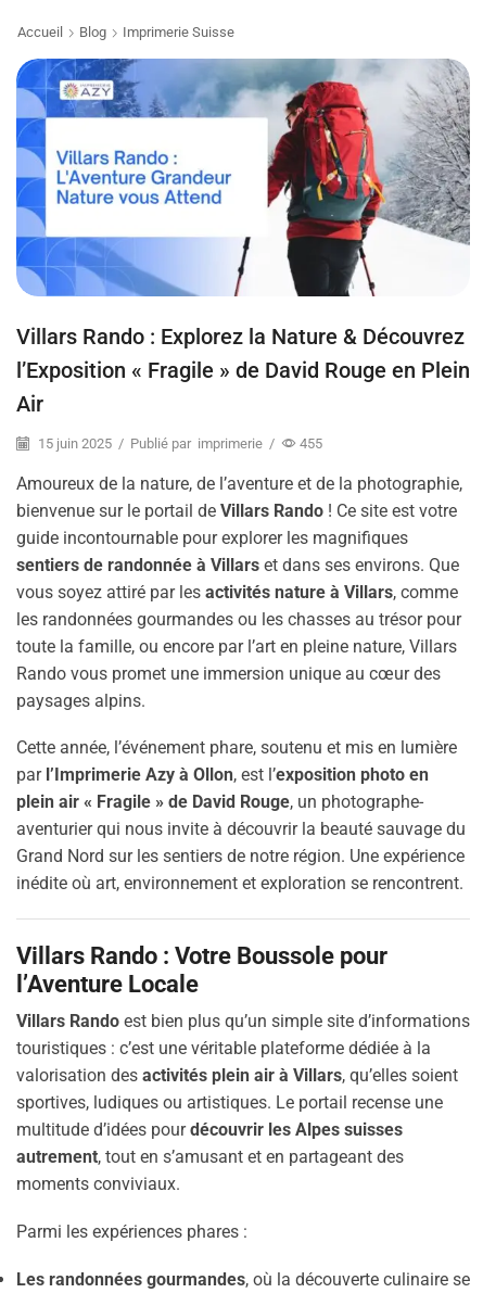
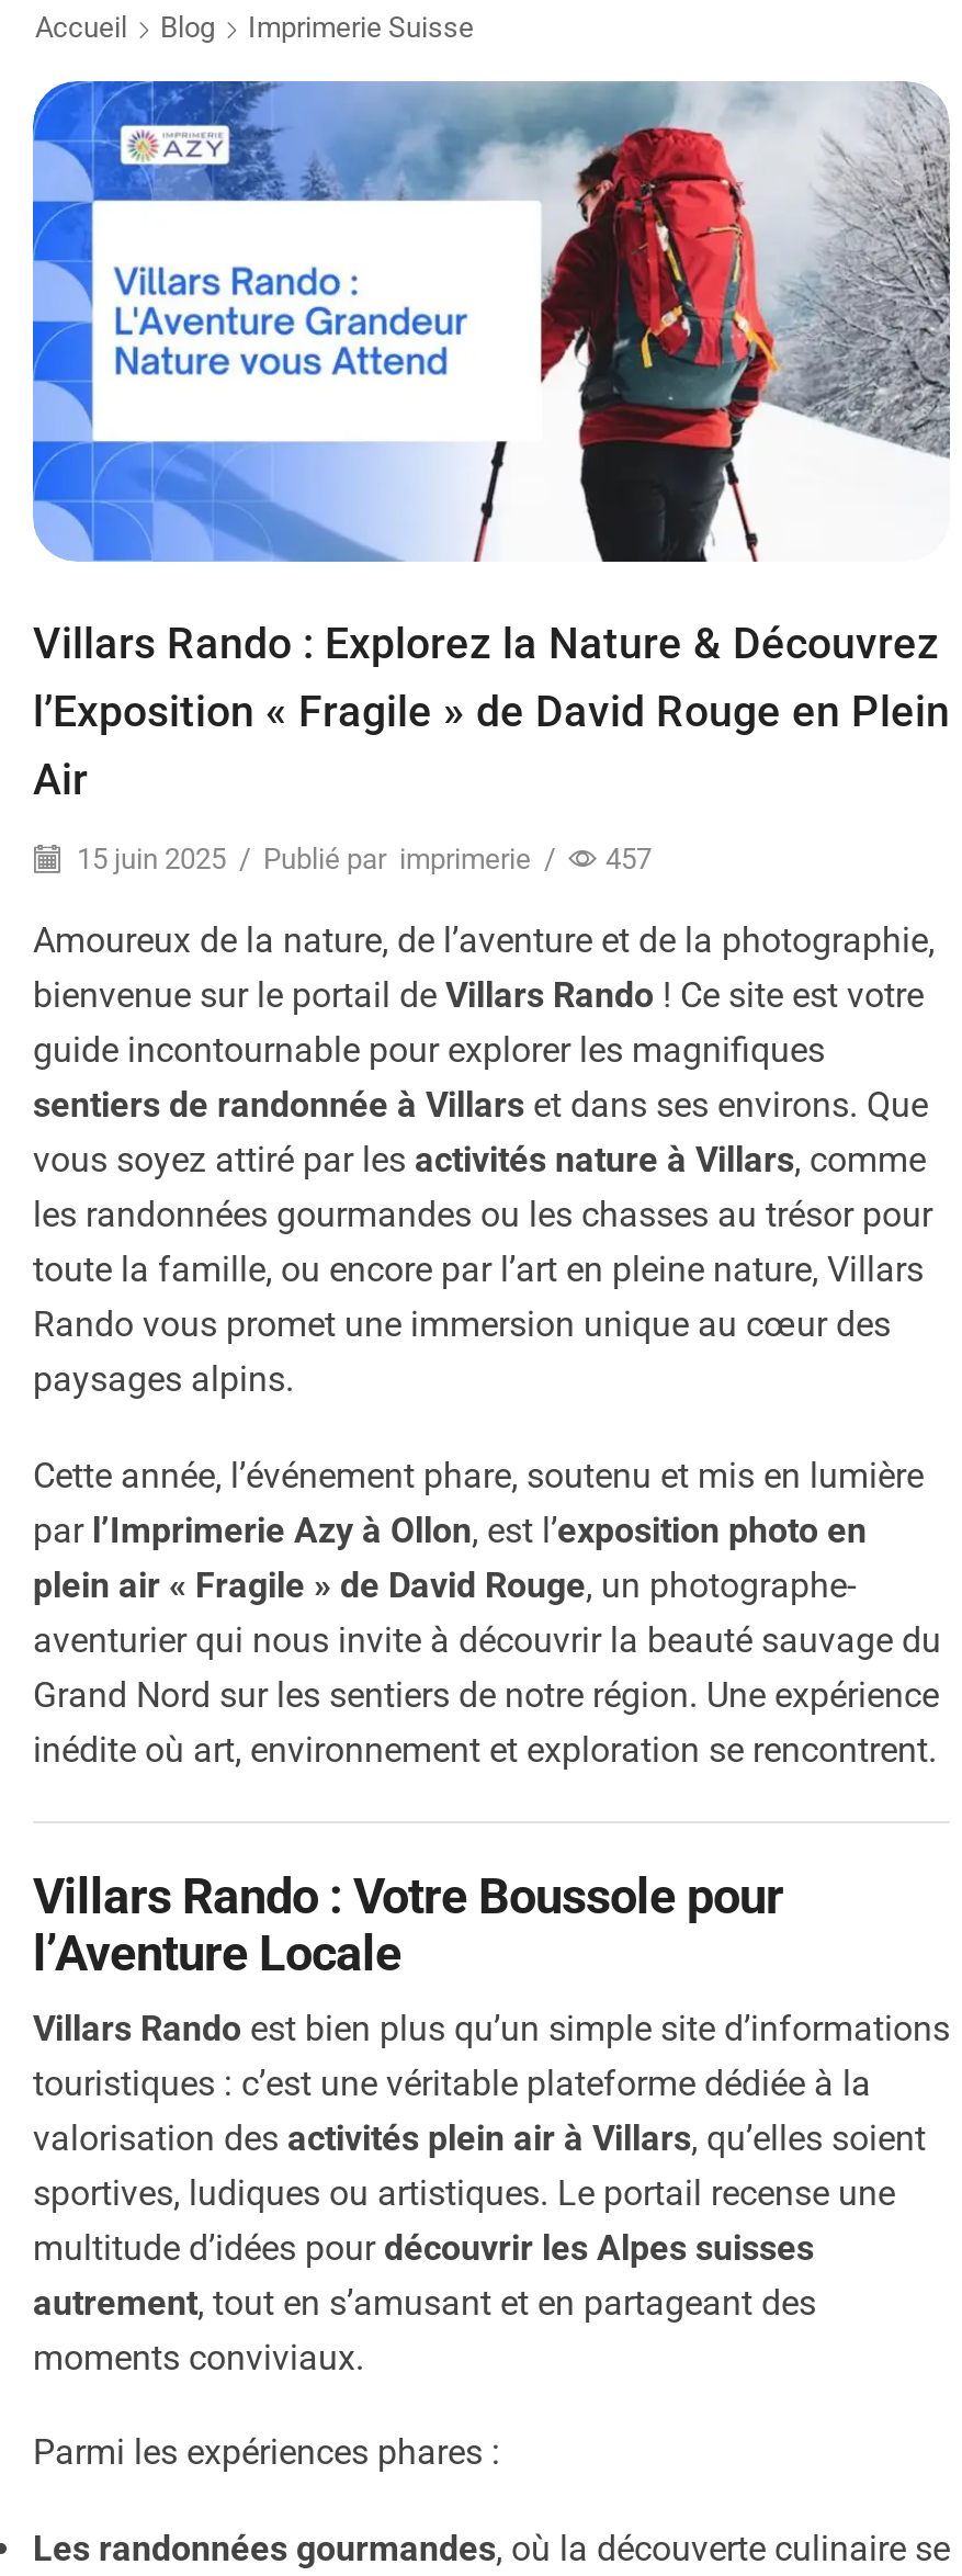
- 15 juin 2025 / Publié par imprimerie / 455
+ 15 juin 2025 / Publié par imprimerie / 457
